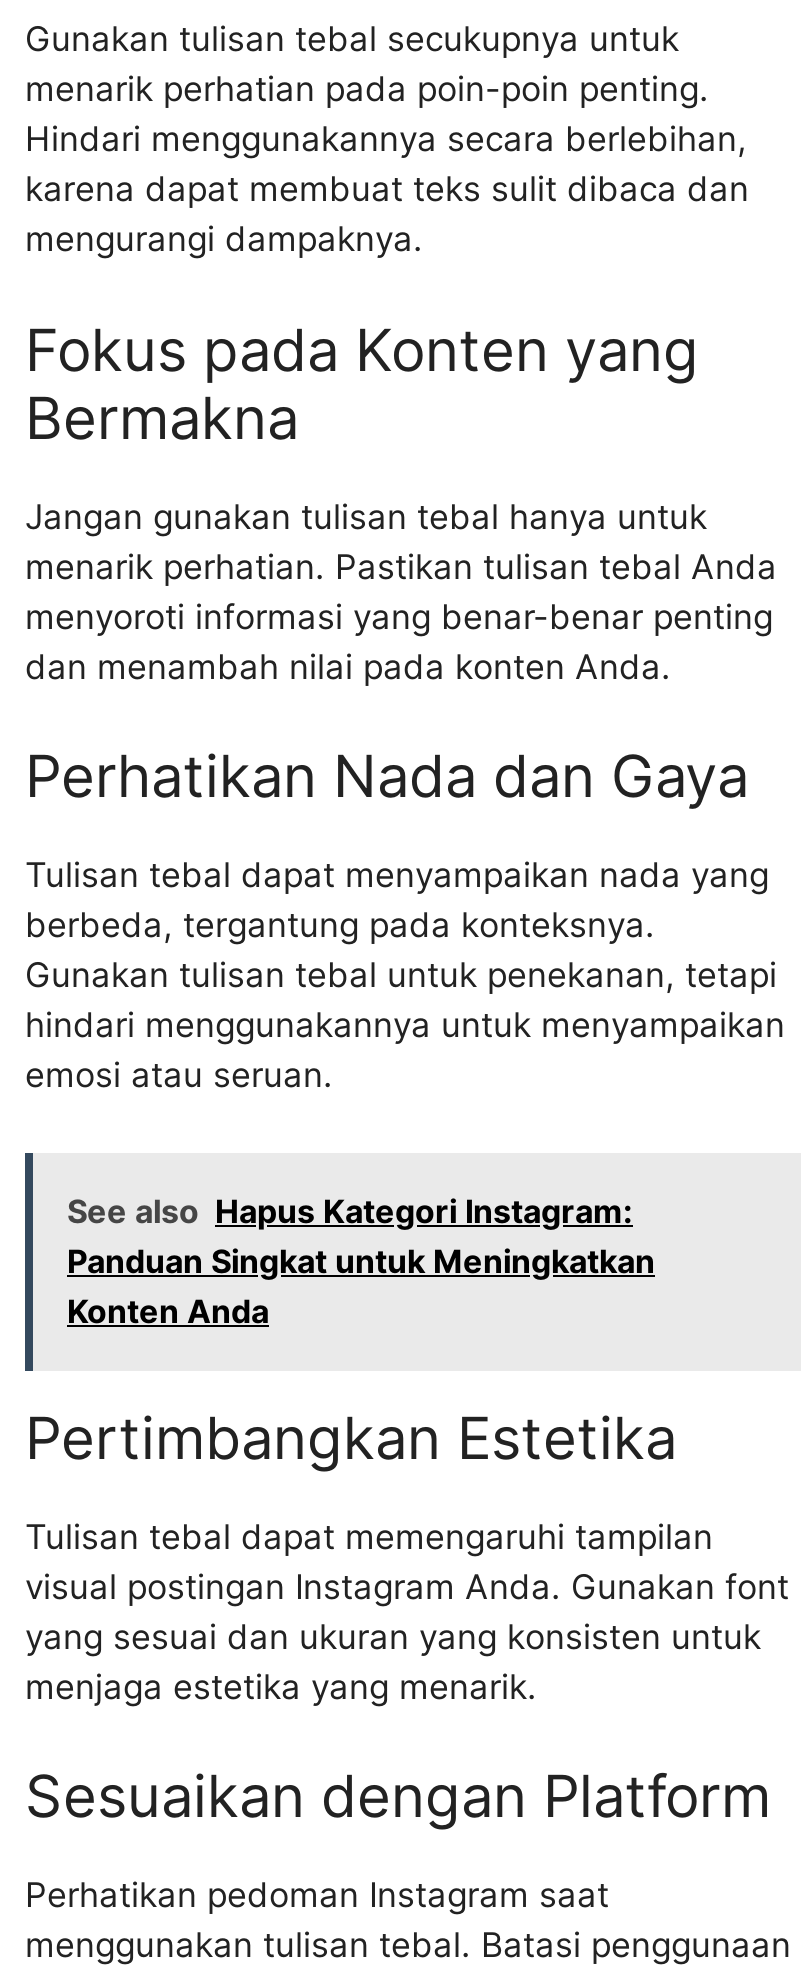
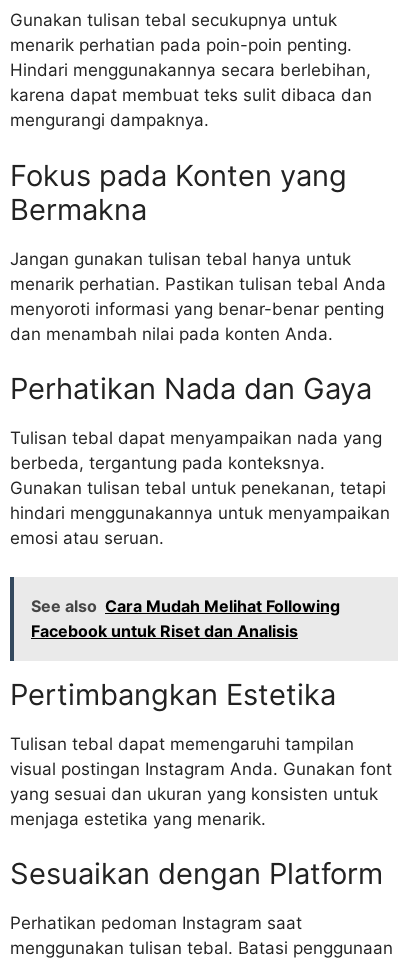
- See also Hapus Kategori Instagram:
- Panduan Singkat untuk Meningkatkan
- Konten Anda
+ See also Cara Mudah Melihat Following
+ Facebook untuk Riset dan Analisis
